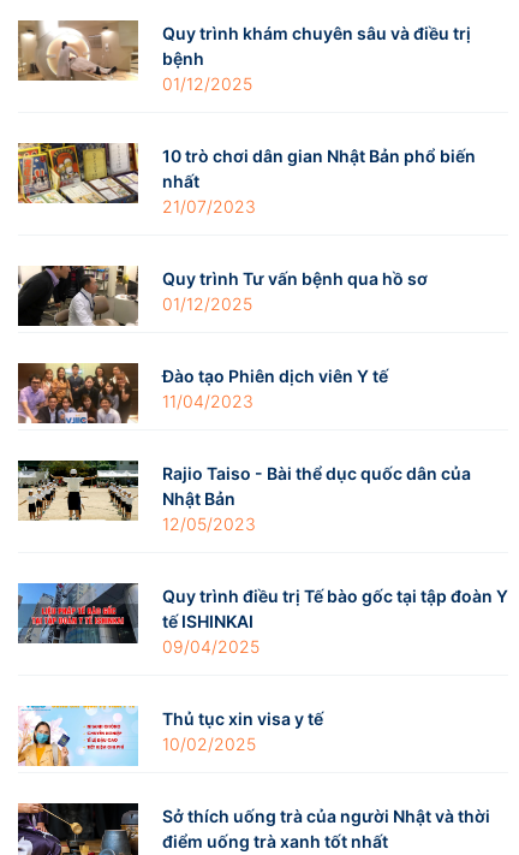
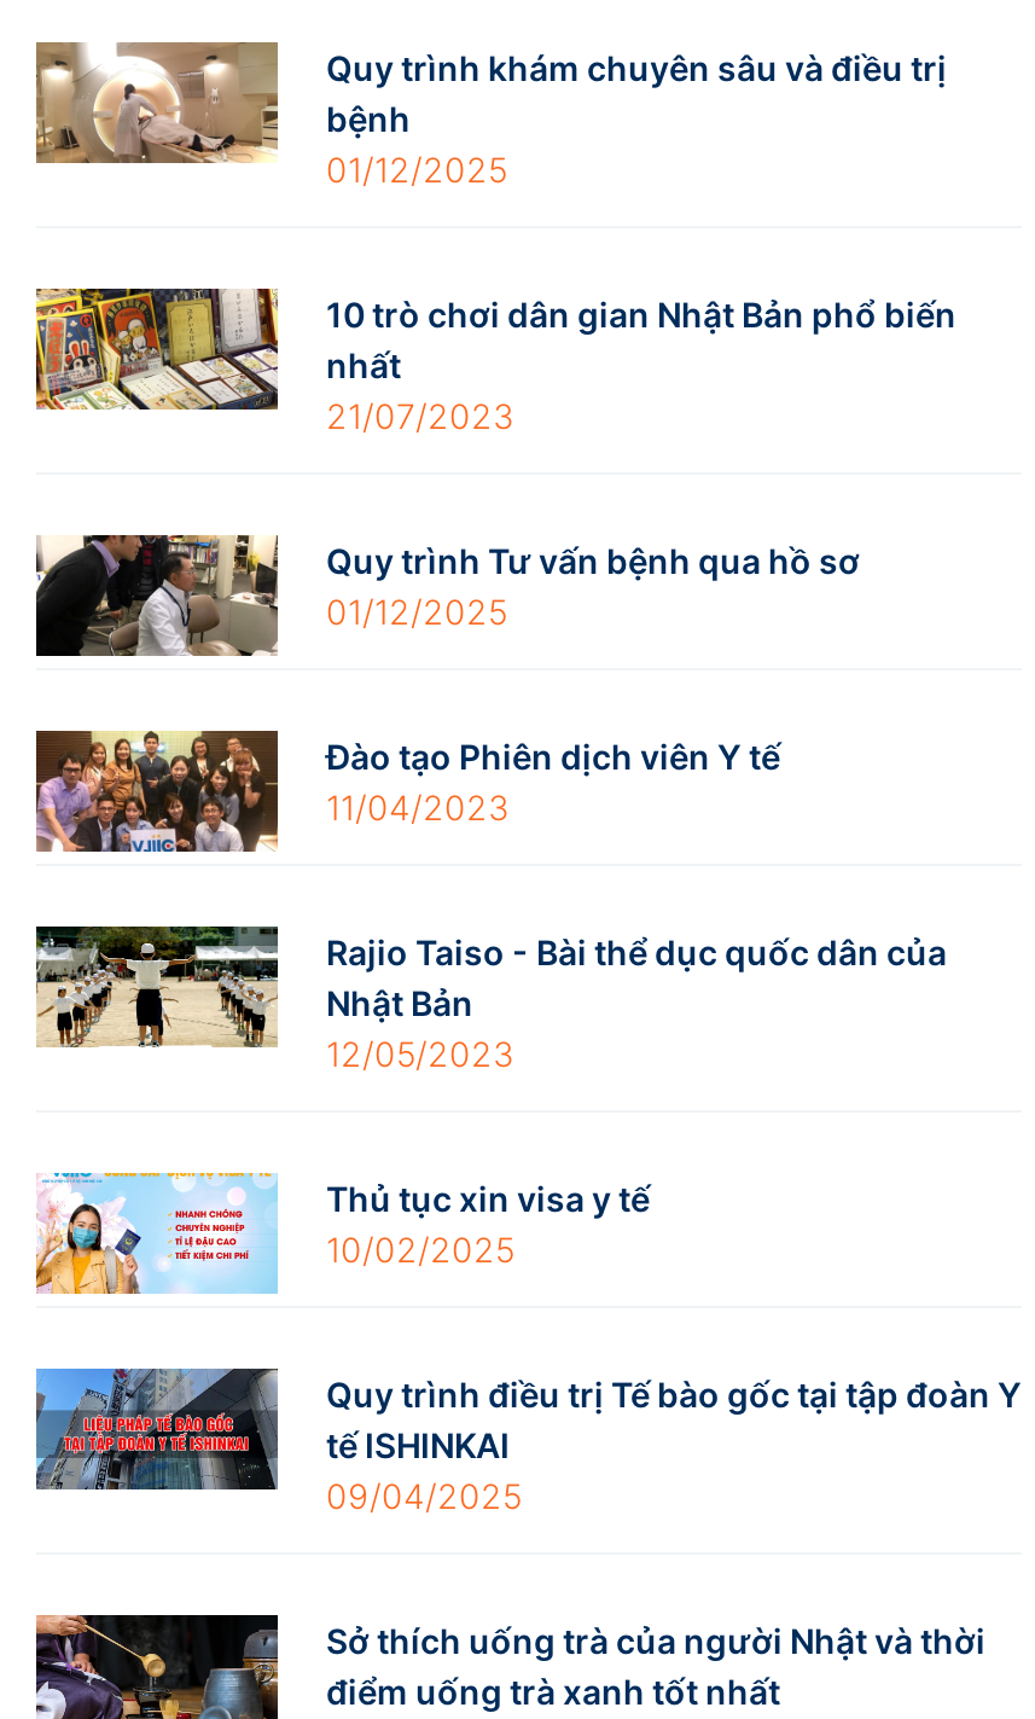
moved down: [image] | Quy trình điều trị Tế bào gốc tại tập đoàn Y | tế ISHINKAI | 09/04/2025

moved up: [image] | Thủ tục xin visa y tế | 10/02/2025
